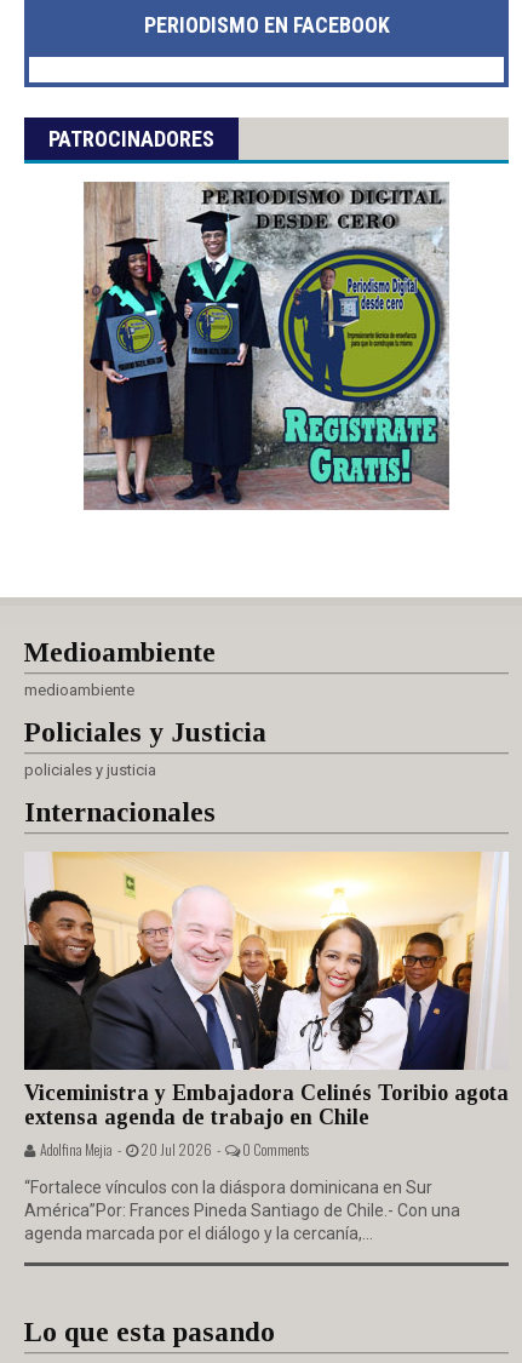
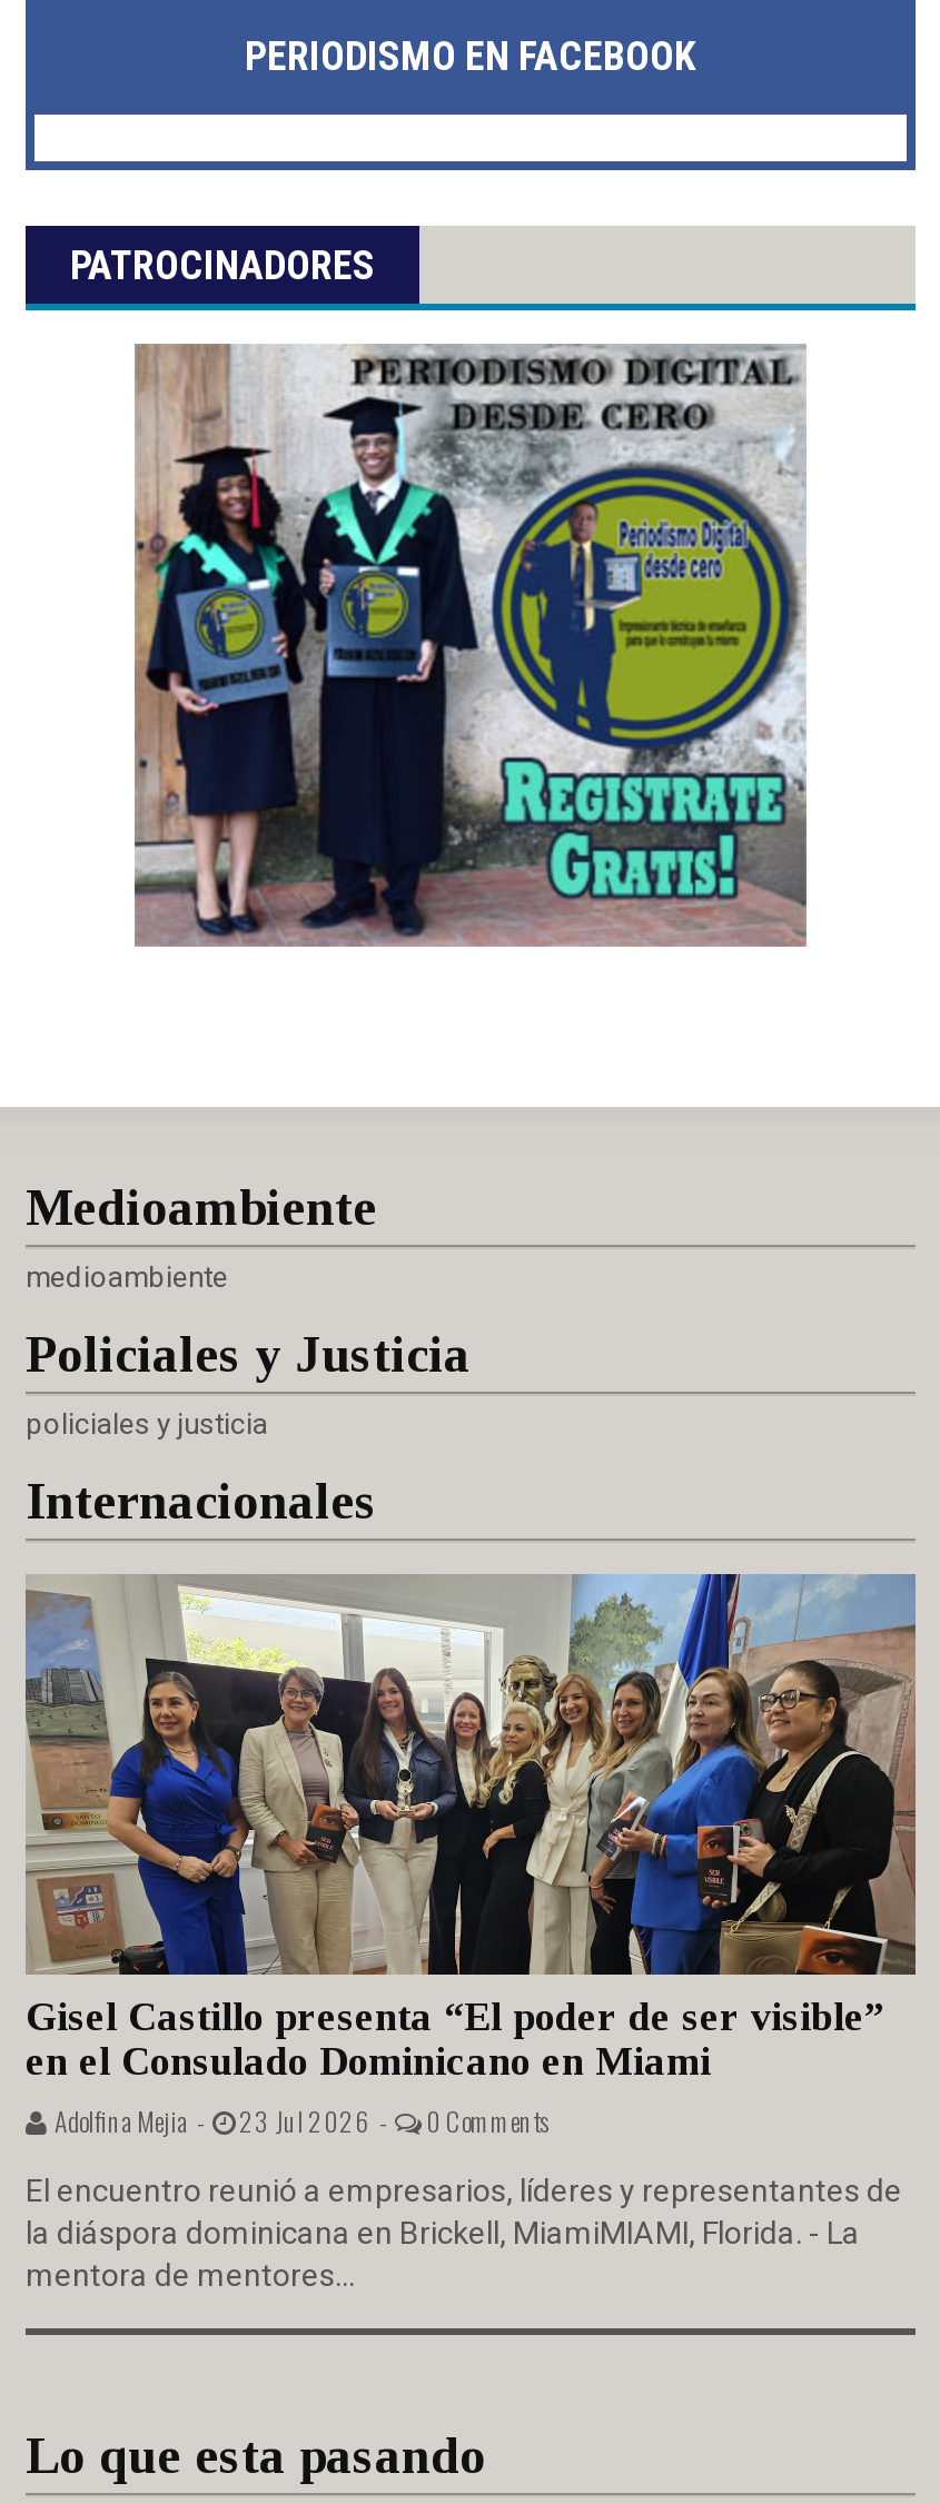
- [image]
- Viceministra y Embajadora Celinés Toribio agota
- extensa agenda de trabajo en Chile
- Adolfina Mejia - 20 Jul 2026 -
+ [image]
+ Gisel Castillo presenta “El poder de ser visible”
+ en el Consulado Dominicano en Miami
+ Adolfina Mejia - 23 Jul 2026 -

- “Fortalece vínculos con la diáspora dominicana en Sur
- América”Por: Frances Pineda Santiago de Chile.- Con una
- agenda marcada por el diálogo y la cercanía,...
+ El encuentro reunió a empresarios, líderes y representantes de
+ la diáspora dominicana en Brickell, MiamiMIAMI, Florida. - La
+ mentora de mentores...
